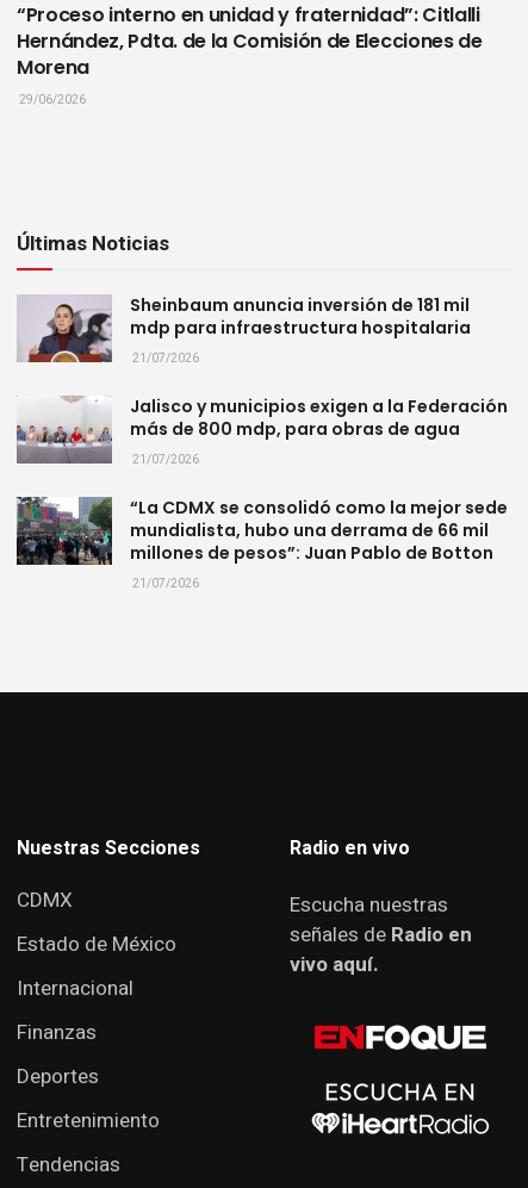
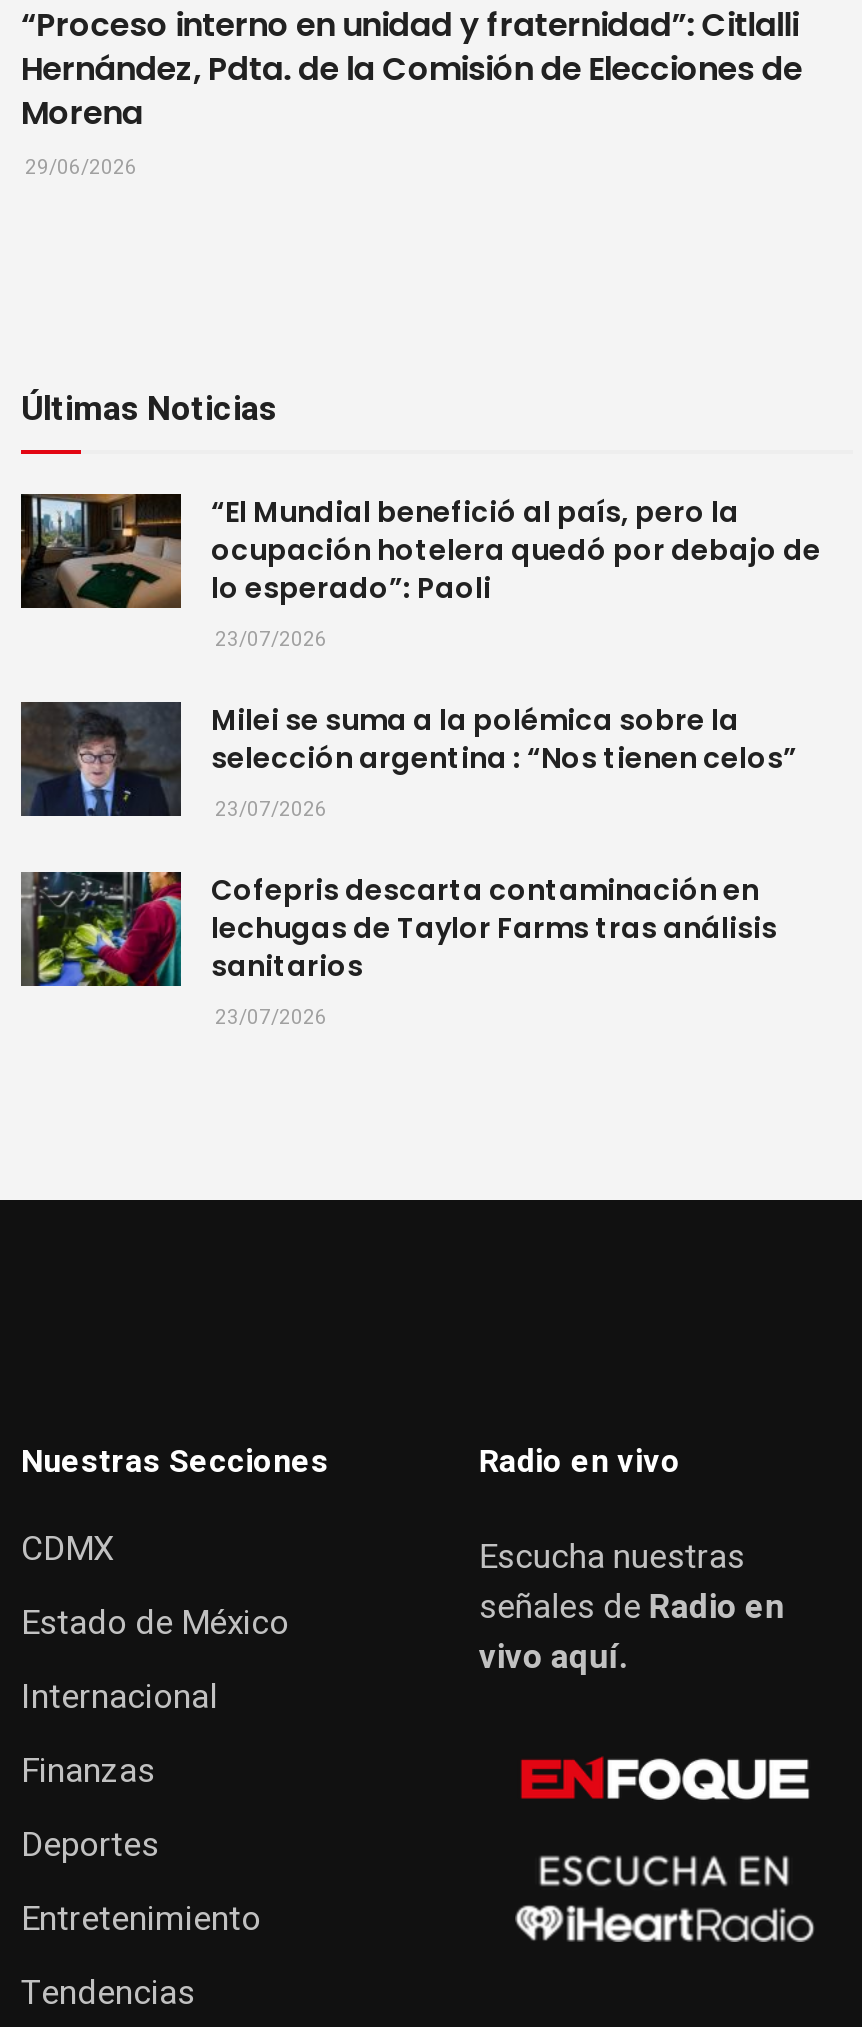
- [image]
- Sheinbaum anuncia inversión de 181 mil
- mdp para infraestructura hospitalaria
- 21/07/2026
+ [image]
+ “El Mundial benefició al país, pero la
+ ocupación hotelera quedó por debajo de
+ lo esperado”: Paoli
+ 23/07/2026

- [image]
- Jalisco y municipios exigen a la Federación
- más de 800 mdp, para obras de agua
- 21/07/2026
+ [image]
+ Milei se suma a la polémica sobre la
+ selección argentina : “Nos tienen celos”
+ 23/07/2026

- [image]
- “La CDMX se consolidó como la mejor sede
- mundialista, hubo una derrama de 66 mil
- millones de pesos”: Juan Pablo de Botton
- 21/07/2026
+ [image]
+ Cofepris descarta contaminación en
+ lechugas de Taylor Farms tras análisis
+ sanitarios
+ 23/07/2026
